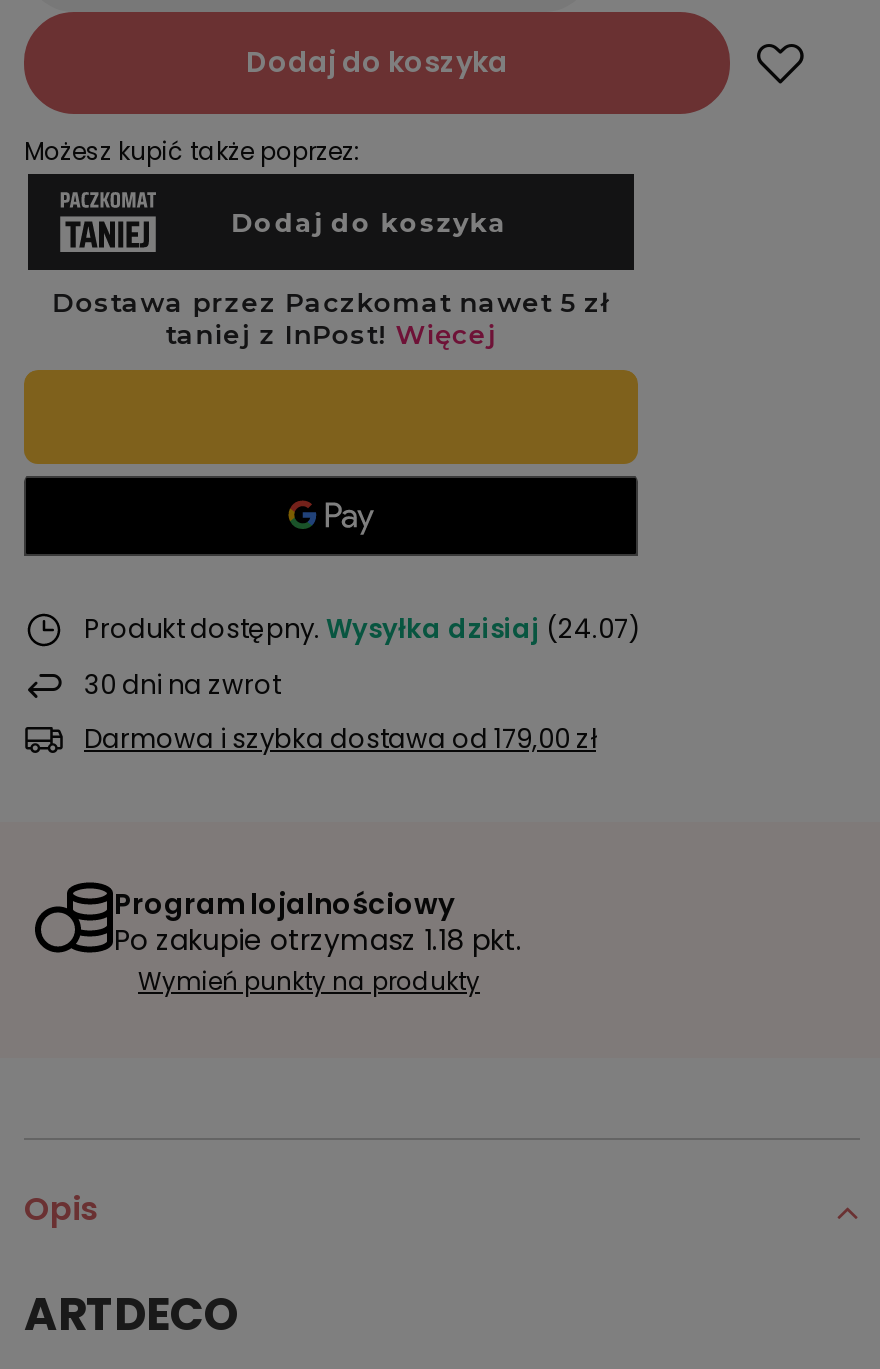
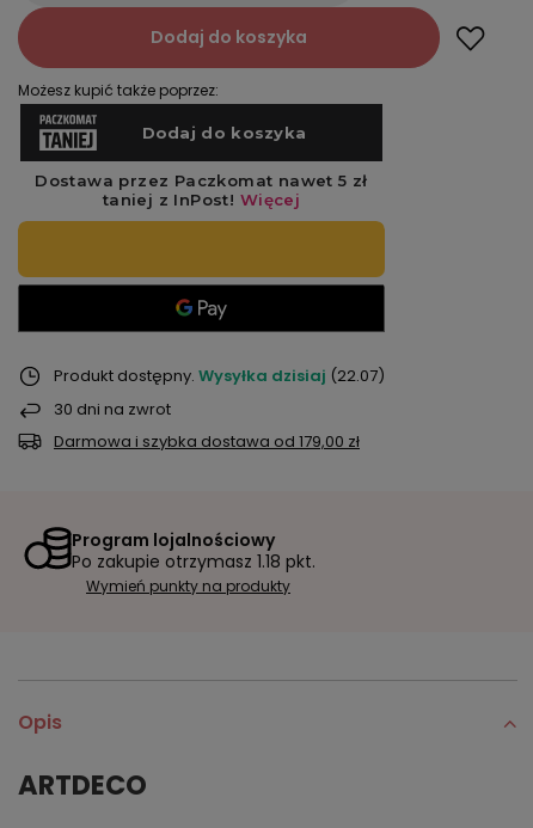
- Produkt dostępny Wysyłka dzisiaj (24.07)
+ Produkt dostępny Wysyłka dzisiaj (22.07)
